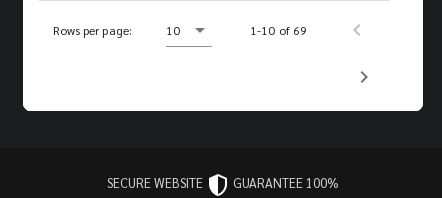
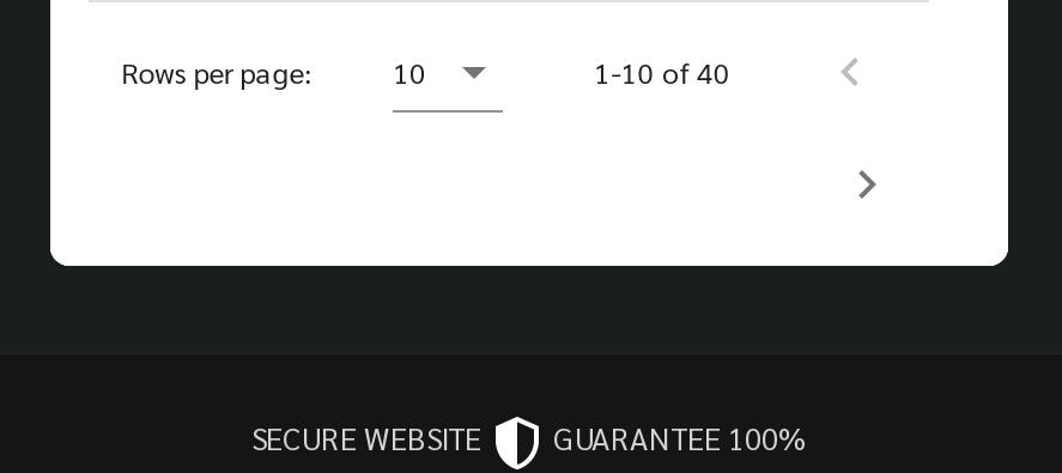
- 1-10 of 69
+ 1-10 of 40
